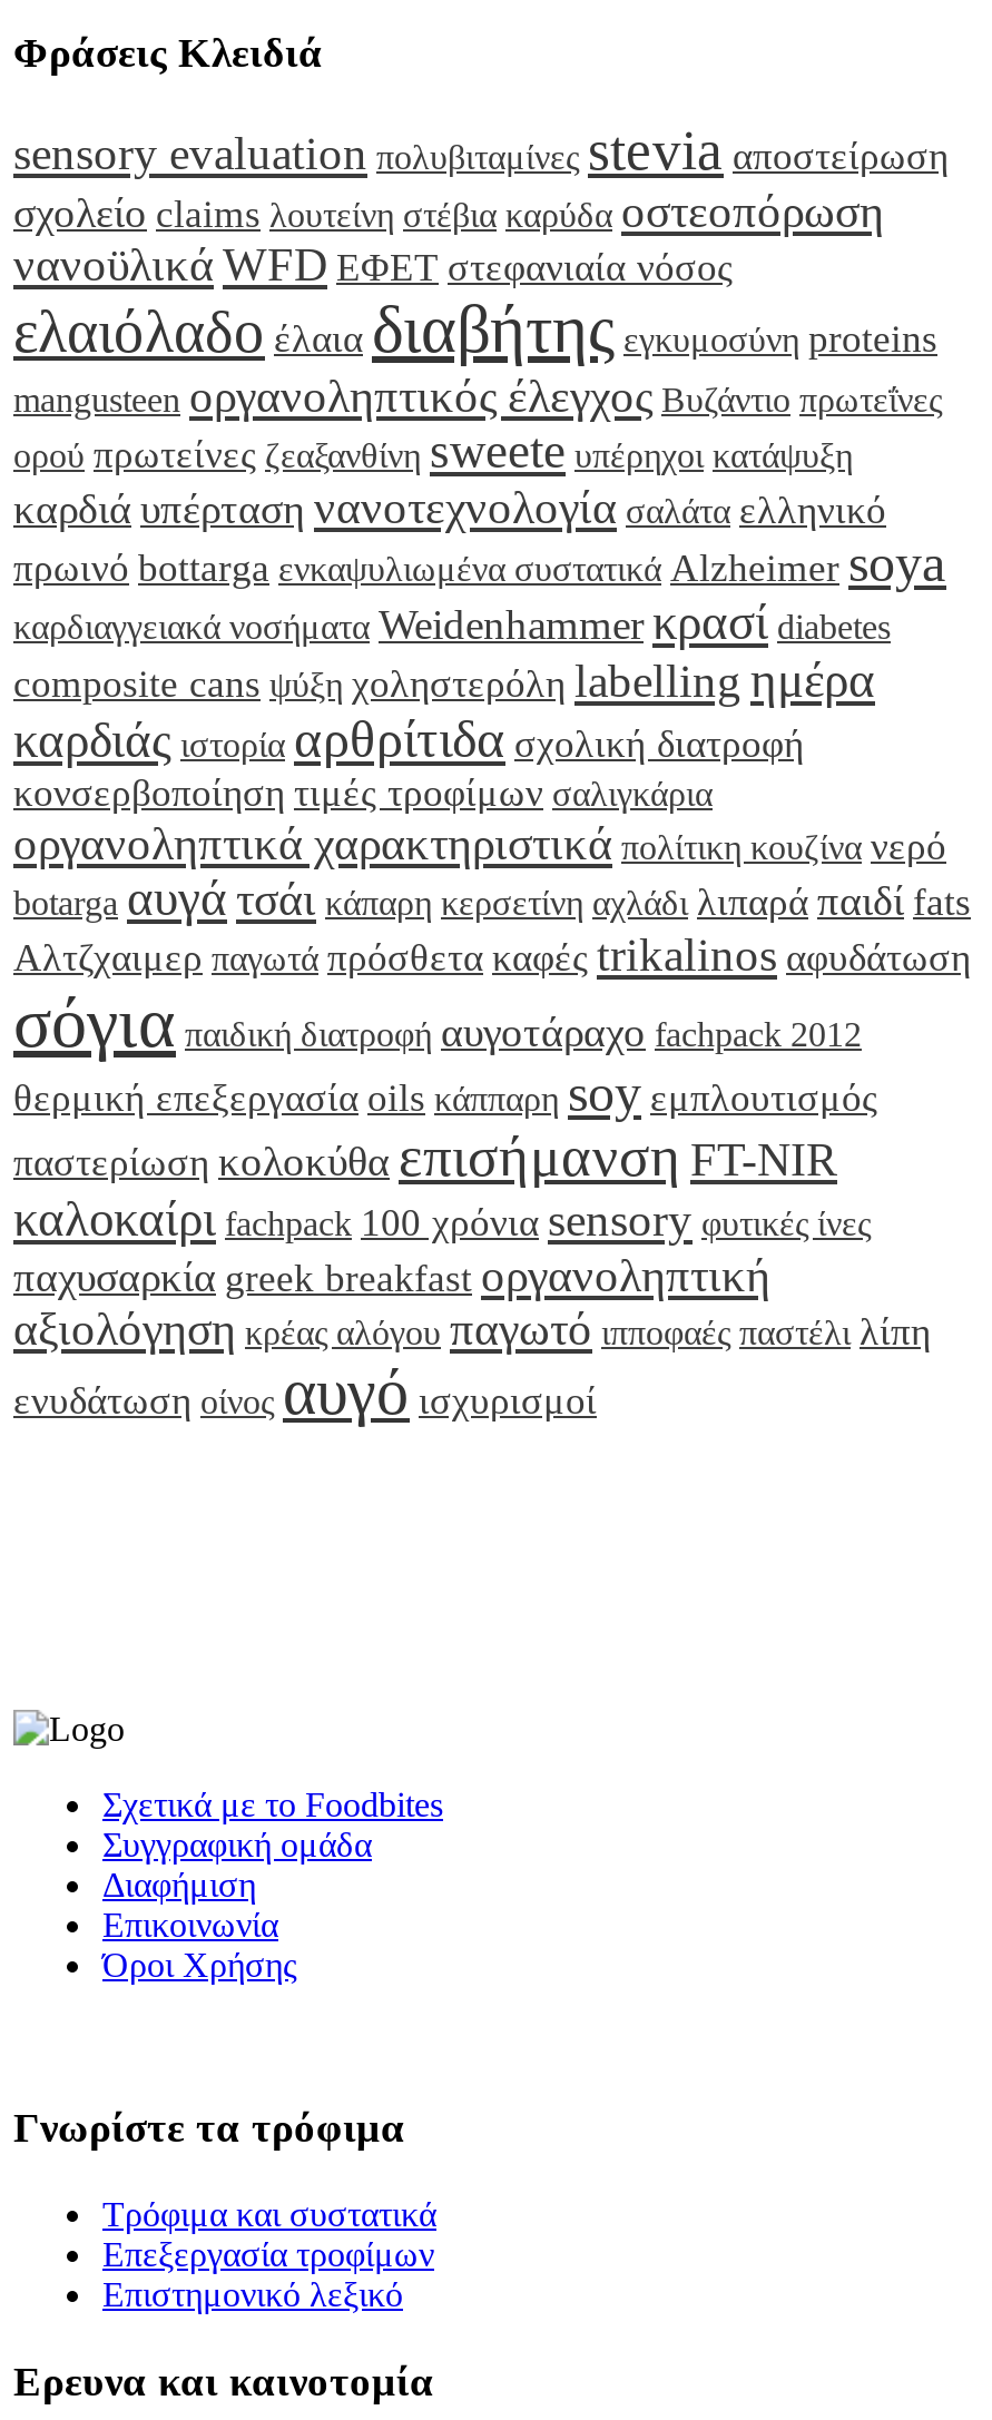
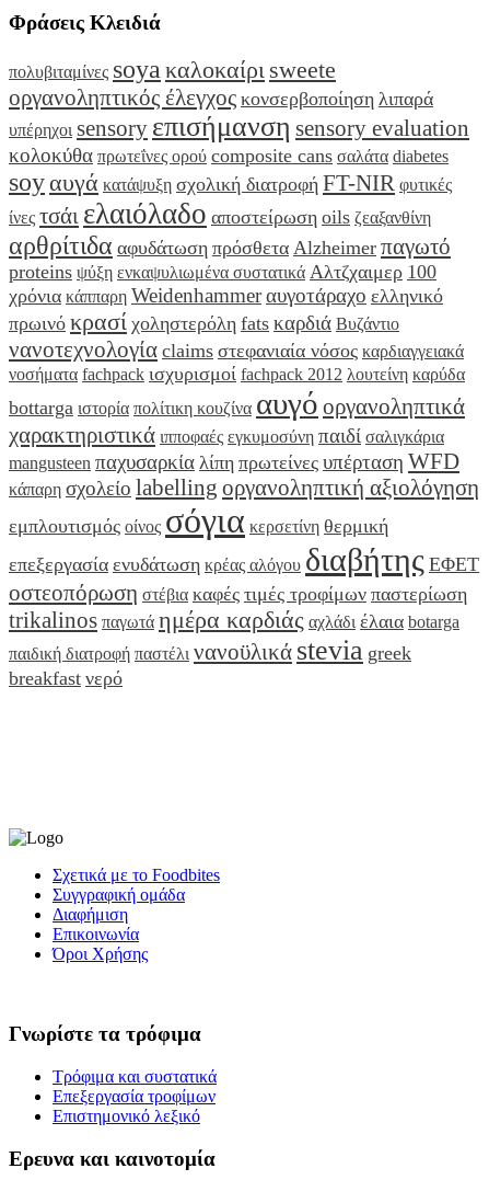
- sensory evaluation πολυβιταμίνες stevia αποστείρωση
- σχολείο claims λουτείνη στέβια καρύδα οστεοπόρωση
- νανοϋλικά WFD ΕΦΕΤ στεφανιαία νόσος
- ελαιόλαδο έλαια διαβήτης εγκυμοσύνη proteins
- mangusteen οργανοληπτικός έλεγχος Βυζάντιο πρωτεΐνες
- ορού πρωτείνες ζεαξανθίνη sweete υπέρηχοι κατάψυξη
- καρδιά υπέρταση νανοτεχνολογία σαλάτα ελληνικό
- πρωινό bottarga ενκαψυλιωμένα συστατικά Alzheimer soya
- καρδιαγγειακά νοσήματα Weidenhammer κρασί diabetes
- composite cans ψύξη χοληστερόλη labelling ημέρα
- καρδιάς ιστορία αρθρίτιδα σχολική διατροφή
- κονσερβοποίηση τιμές τροφίμων σαλιγκάρια
- οργανοληπτικά χαρακτηριστικά πολίτικη κουζίνα νερό
- botarga αυγά τσάι κάπαρη κερσετίνη αχλάδι λιπαρά παιδί fats
- Αλτζχαιμερ παγωτά πρόσθετα καφές trikalinos αφυδάτωση
- σόγια παιδική διατροφή αυγοτάραχο fachpack 2012
- θερμική επεξεργασία oils κάππαρη soy εμπλουτισμός
- παστερίωση κολοκύθα επισήμανση FT-NIR
- καλοκαίρι fachpack 100 χρόνια sensory φυτικές ίνες
- παχυσαρκία greek breakfast οργανοληπτική
- αξιολόγηση κρέας αλόγου παγωτό ιπποφαές παστέλι λίπη
- ενυδάτωση οίνος αυγό ισχυρισμοί
+ πολυβιταμίνες soya καλοκαίρι sweete
+ οργανοληπτικός έλεγχος κονσερβοποίηση λιπαρά
+ υπέρηχοι sensory επισήμανση sensory evaluation
+ κολοκύθα πρωτεΐνες ορού composite cans σαλάτα diabetes
+ soy αυγά κατάψυξη σχολική διατροφή FT-NIR φυτικές
+ ίνες τσάι ελαιόλαδο αποστείρωση oils ζεαξανθίνη
+ αρθρίτιδα αφυδάτωση πρόσθετα Alzheimer παγωτό
+ proteins ψύξη ενκαψυλιωμένα συστατικά Αλτζχαιμερ 100
+ χρόνια κάππαρη Weidenhammer αυγοτάραχο ελληνικό
+ πρωινό κρασί χοληστερόλη fats καρδιά Βυζάντιο
+ νανοτεχνολογία claims στεφανιαία νόσος καρδιαγγειακά
+ νοσήματα fachpack ισχυρισμοί fachpack 2012 λουτείνη καρύδα
+ bottarga ιστορία πολίτικη κουζίνα αυγό οργανοληπτικά
+ χαρακτηριστικά ιπποφαές εγκυμοσύνη παιδί σαλιγκάρια
+ mangusteen παχυσαρκία λίπη πρωτείνες υπέρταση WFD
+ κάπαρη σχολείο labelling οργανοληπτική αξιολόγηση
+ εμπλουτισμός οίνος σόγια κερσετίνη θερμική
+ επεξεργασία ενυδάτωση κρέας αλόγου διαβήτης ΕΦΕΤ
+ οστεοπόρωση στέβια καφές τιμές τροφίμων παστερίωση
+ trikalinos παγωτά ημέρα καρδιάς αχλάδι έλαια botarga
+ παιδική διατροφή παστέλι νανοϋλικά stevia greek
+ breakfast νερό
